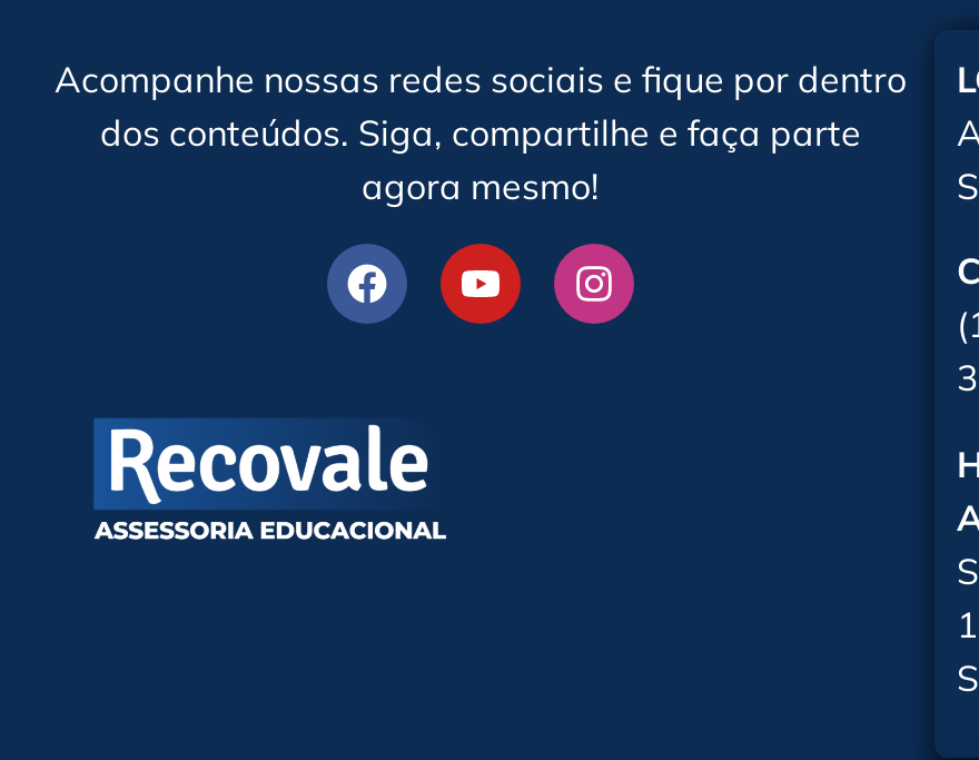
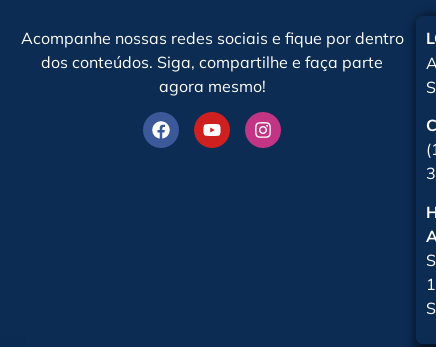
- [image]
